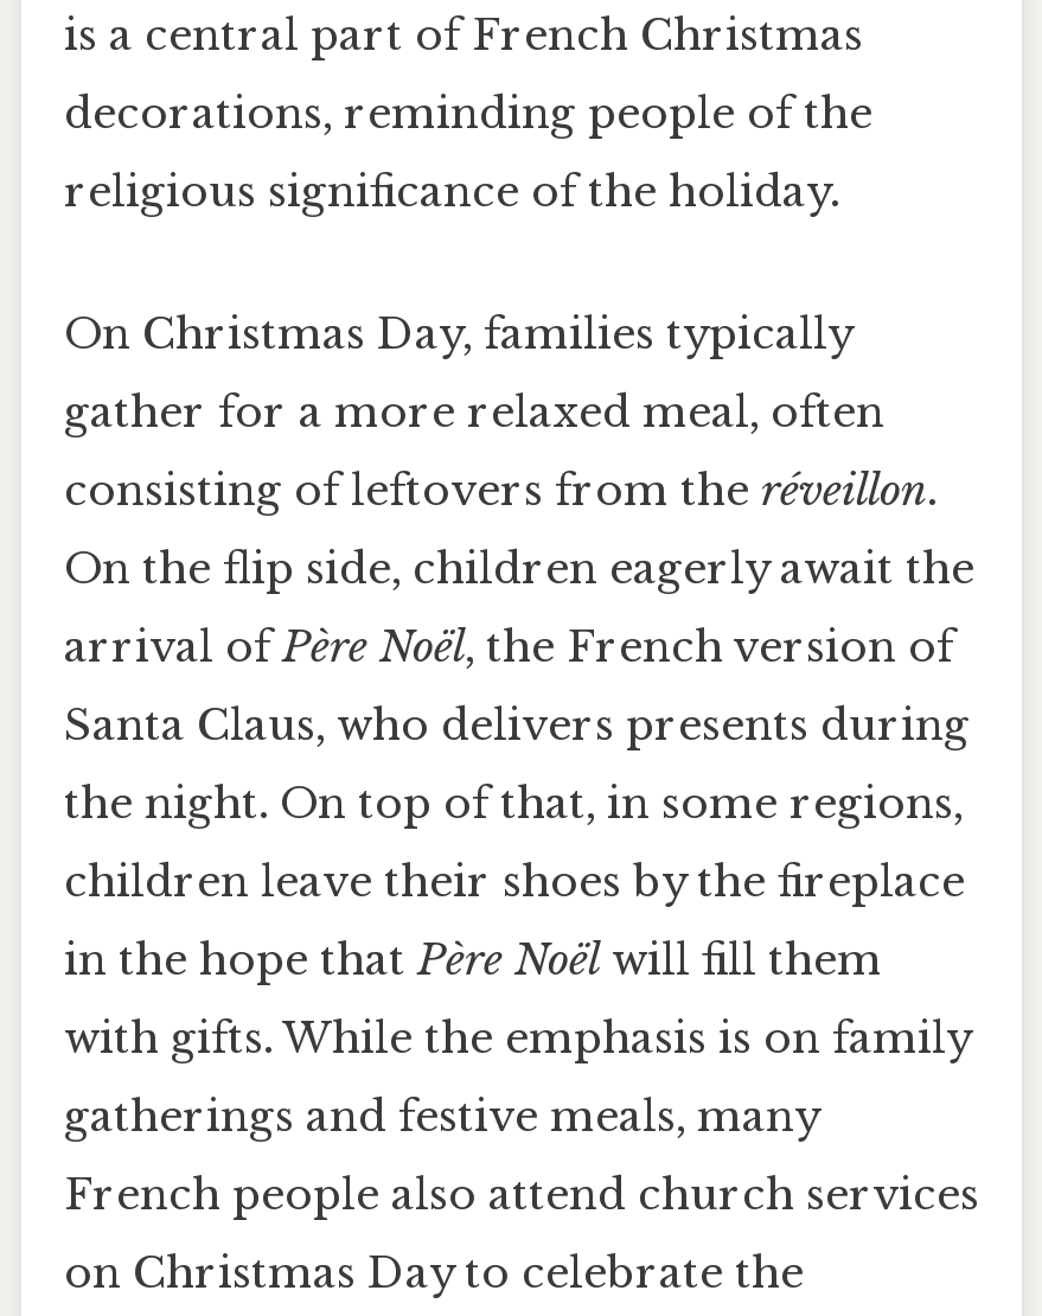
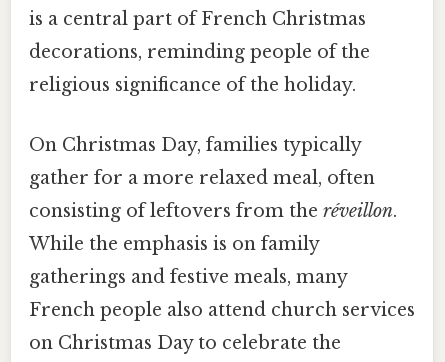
- On the flip side, children eagerly await the
- arrival ofPère Noël, the French version of
- Santa Claus, who delivers presents during
- the night. On top of that, in some regions,
- children leave their shoes by the fireplace
- in the hope that Père Noël will fill them
- with gifts. While the emphasis is on family
+ While the emphasis is on family
